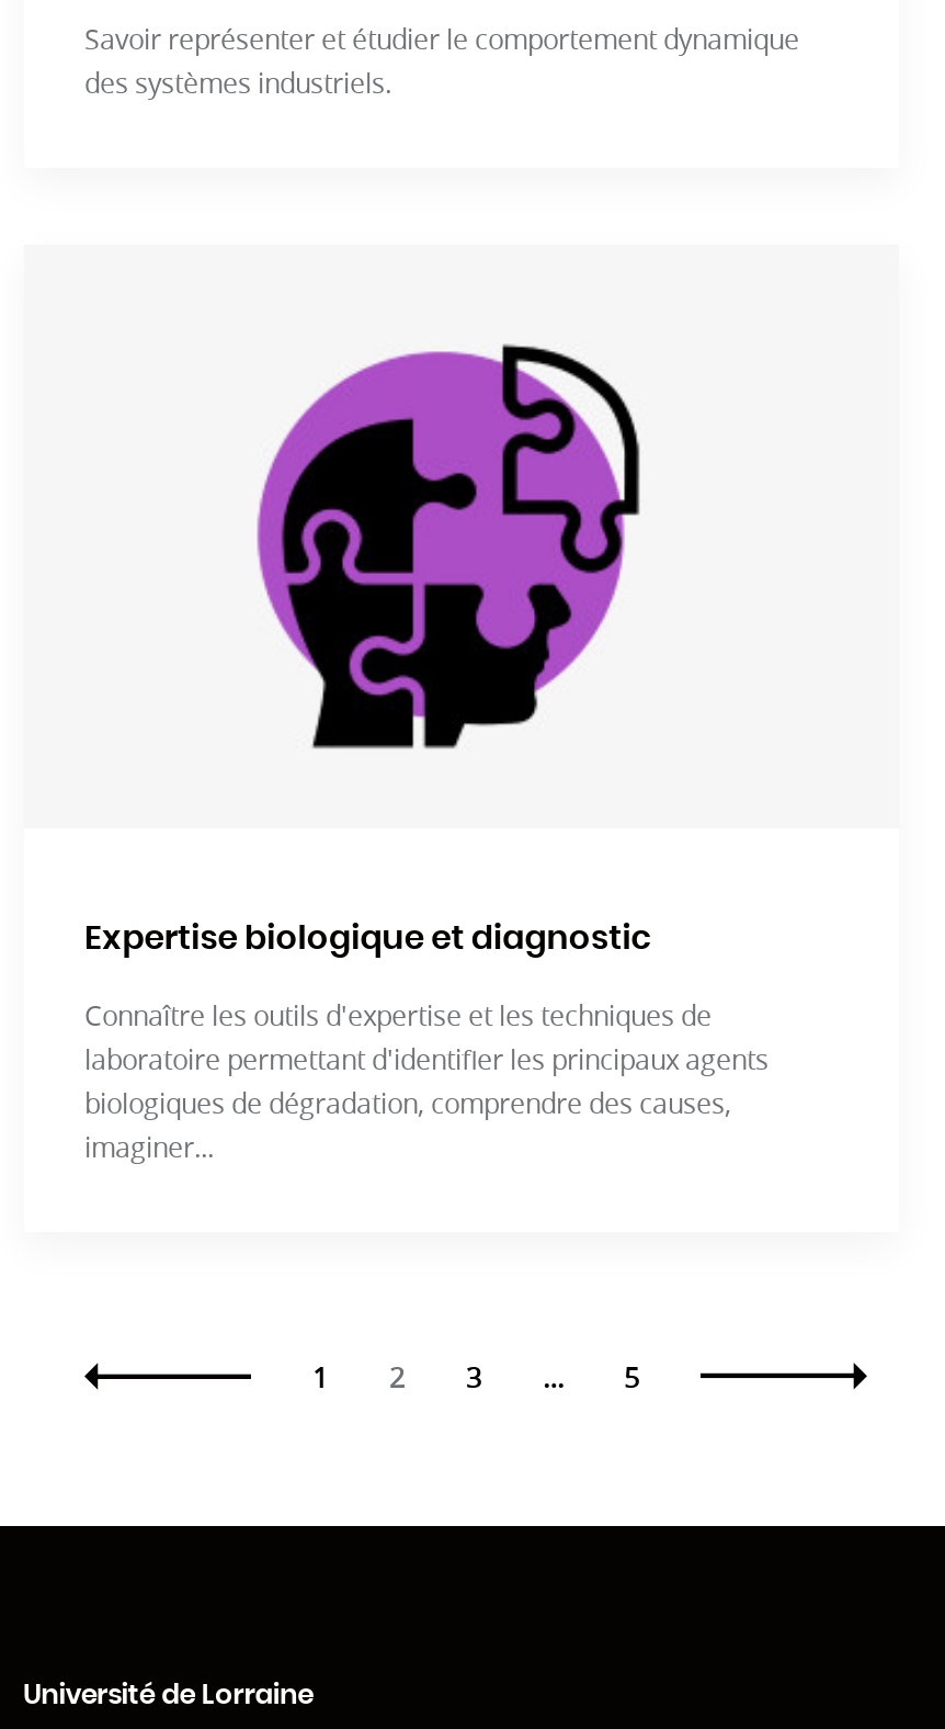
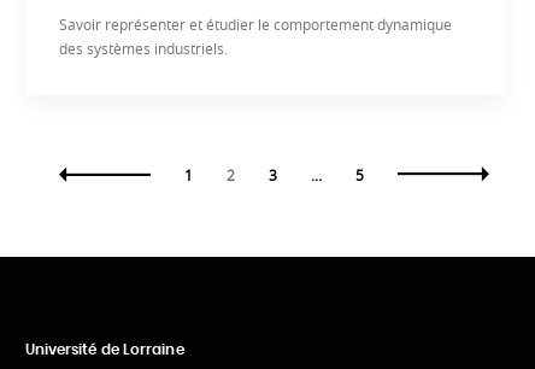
- [image]

- Expertise biologique et diagnostic
- Connaître les outils d'expertise et les techniques de
- laboratoire permettant d'identifier les principaux agents
- biologiques de dégradation, comprendre des causes,
- imaginer...
